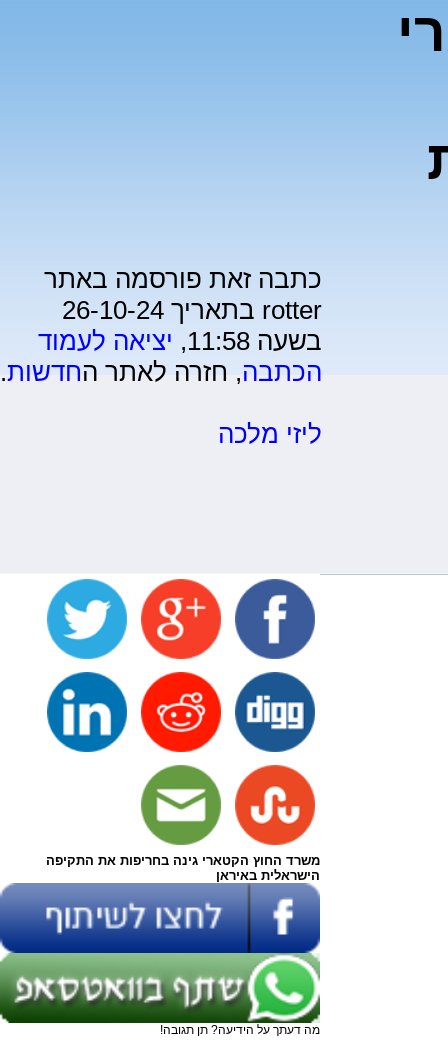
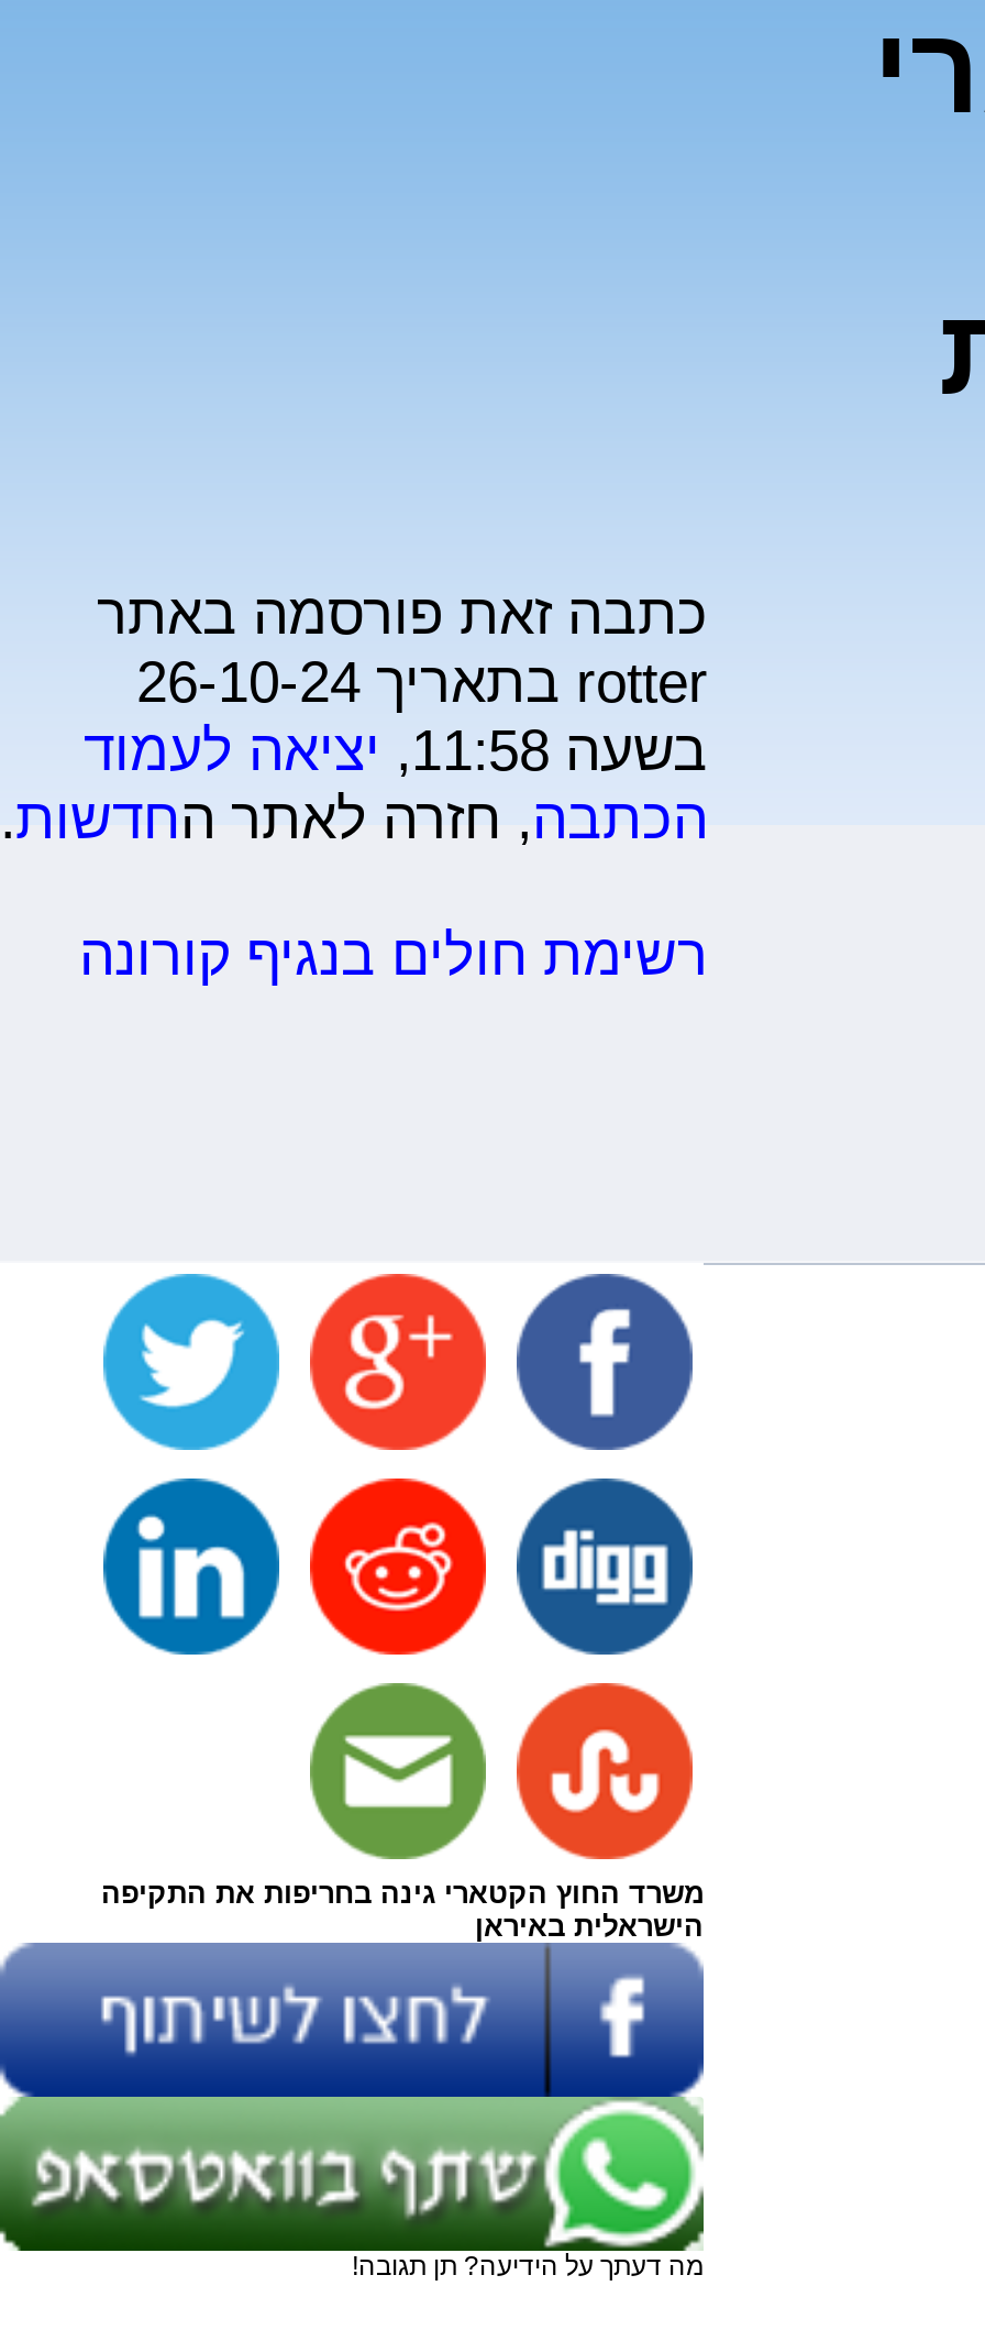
- ליזי מלכה
+ רשימת חולים בנגיף קורונה
